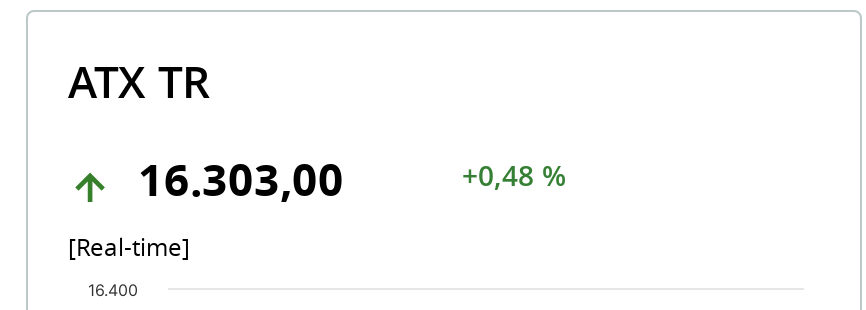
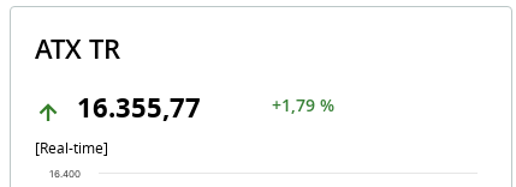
- 16.303,00
+ 16.355,77

- +0,48 %
+ +1,79 %
